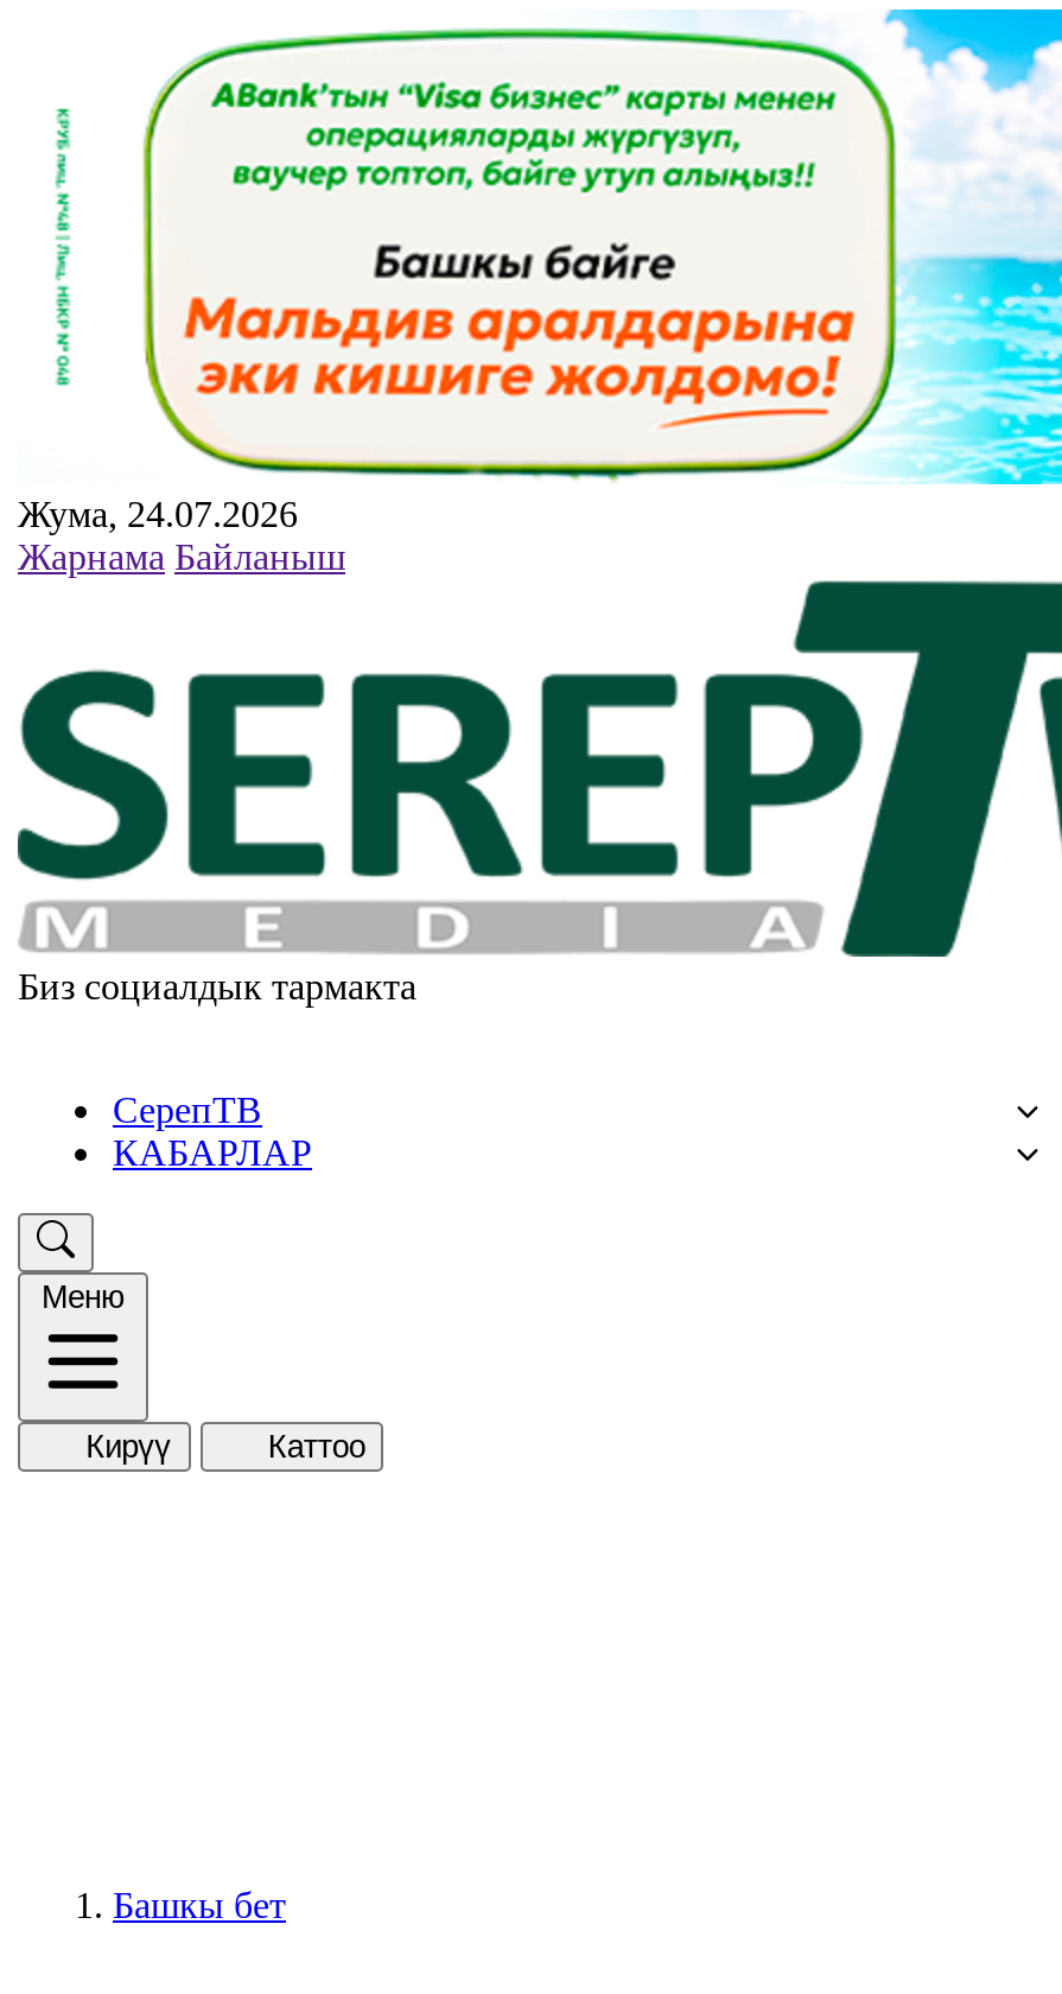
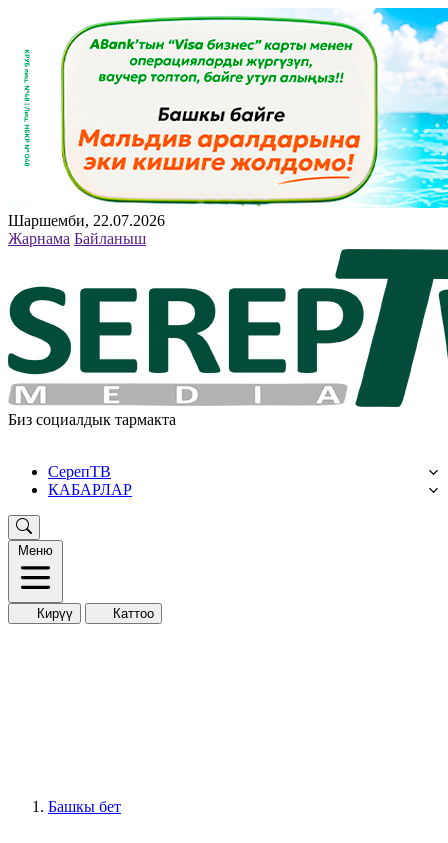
- Жума, 24.07.2026
+ Шаршемби, 22.07.2026
